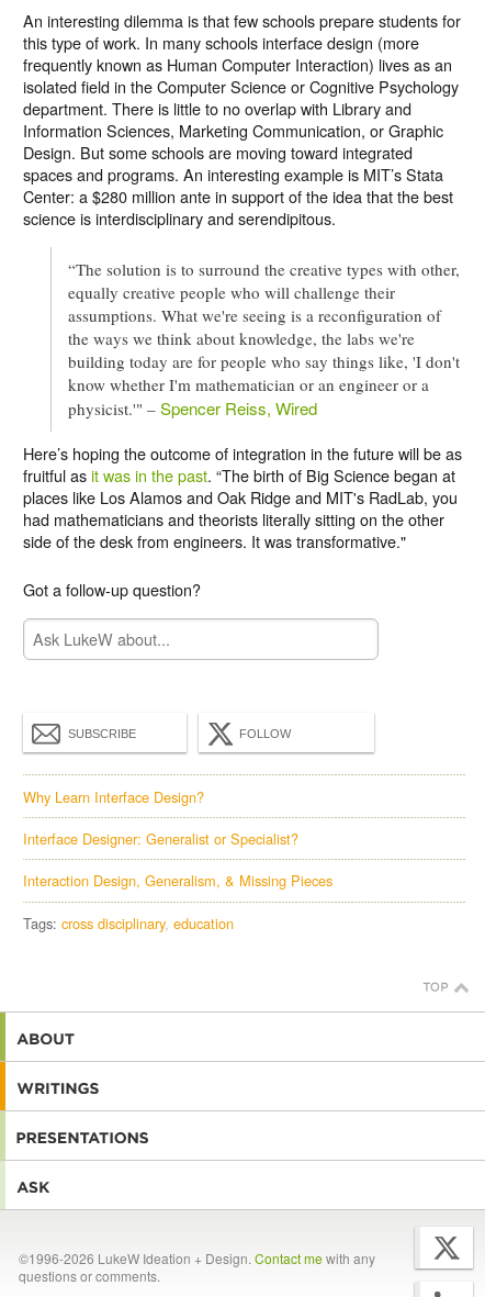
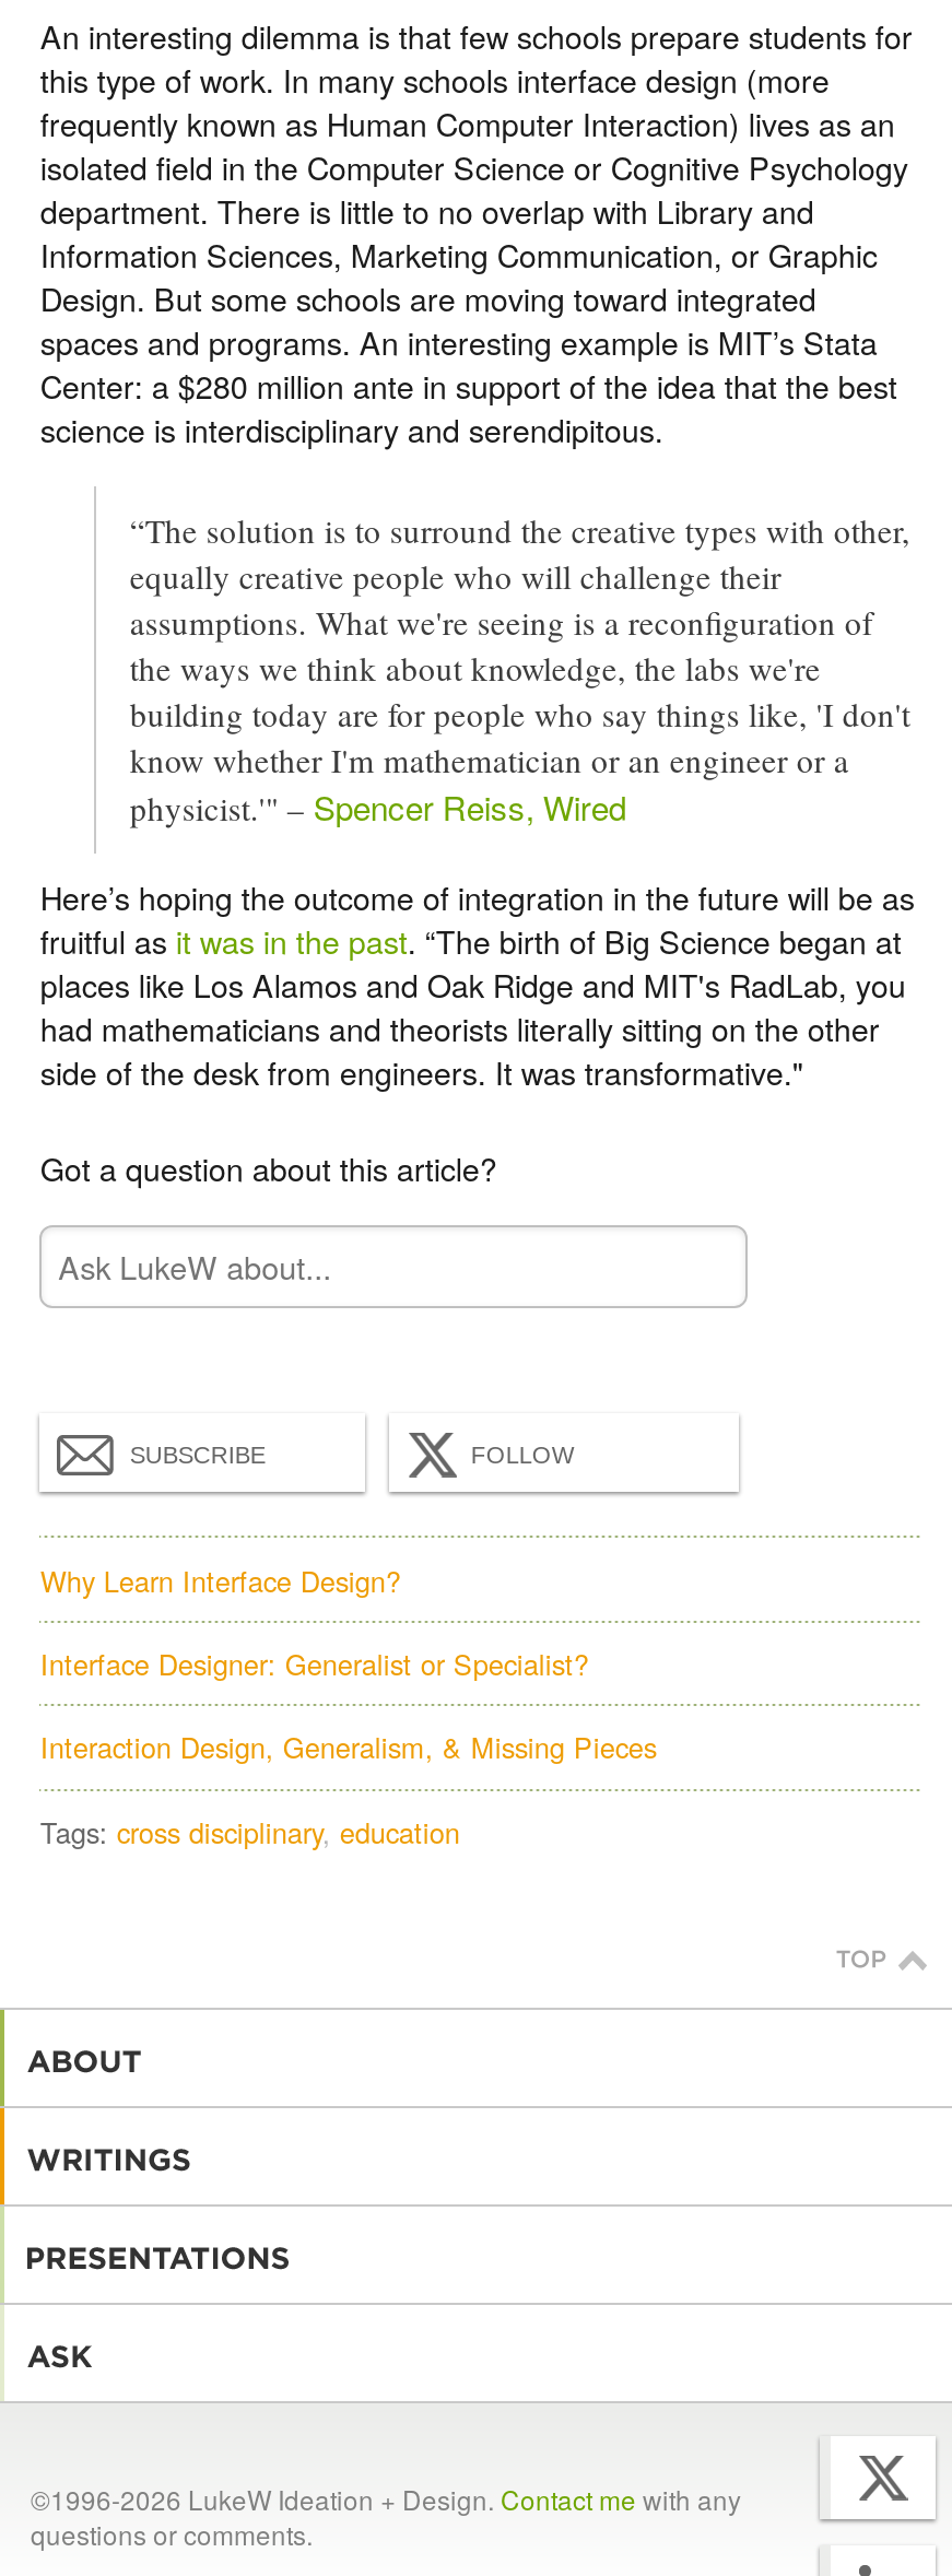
- Got a follow-up question?
+ Got a question about this article?
